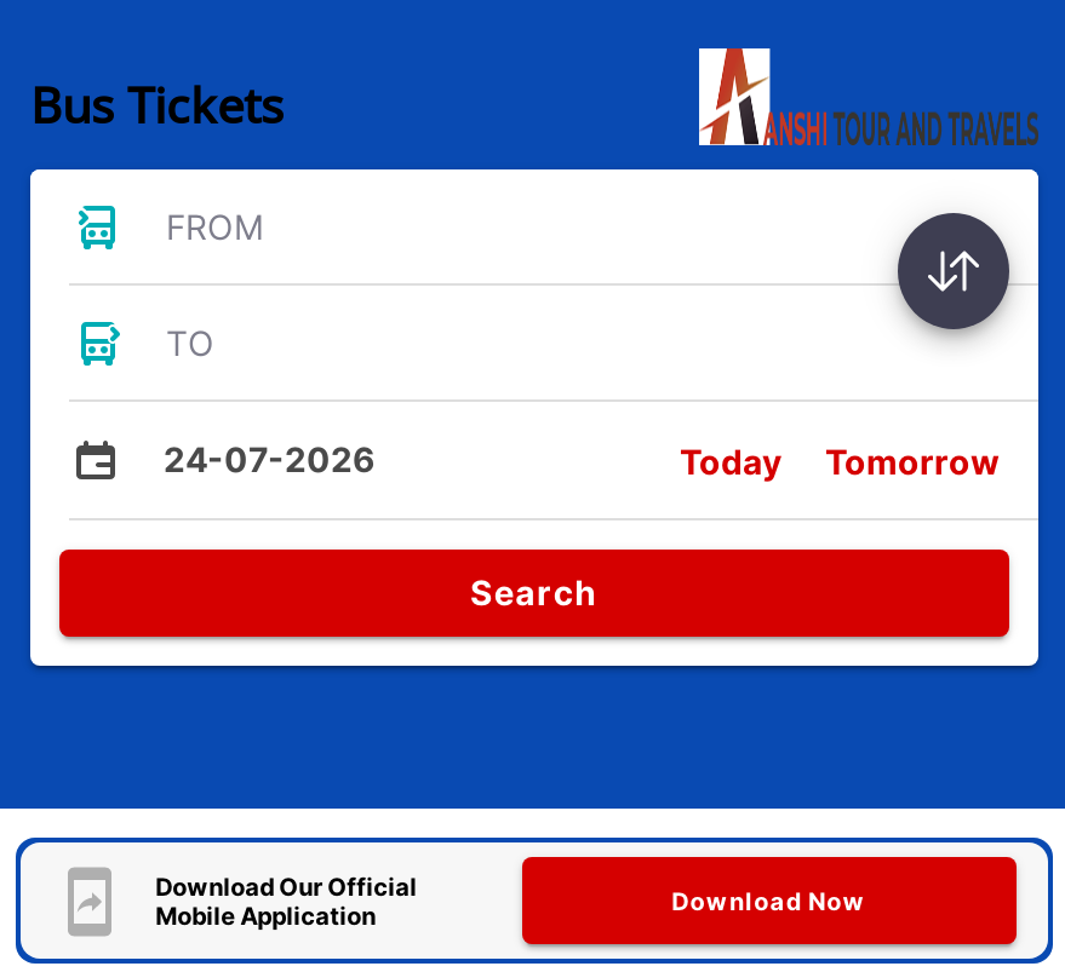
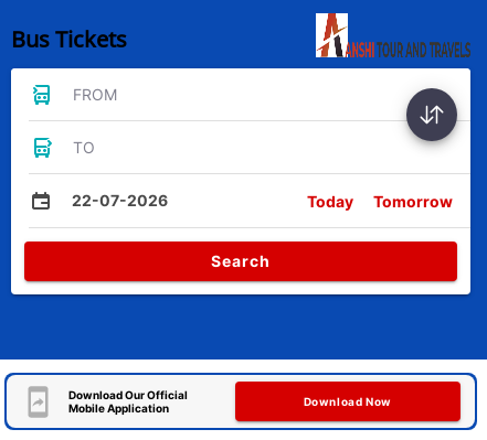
- 24-07-2026
+ 22-07-2026
